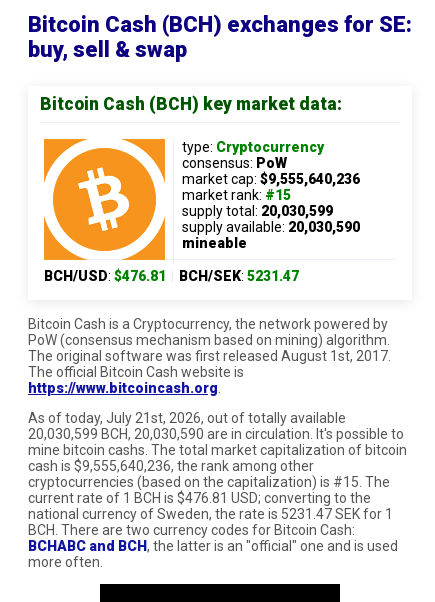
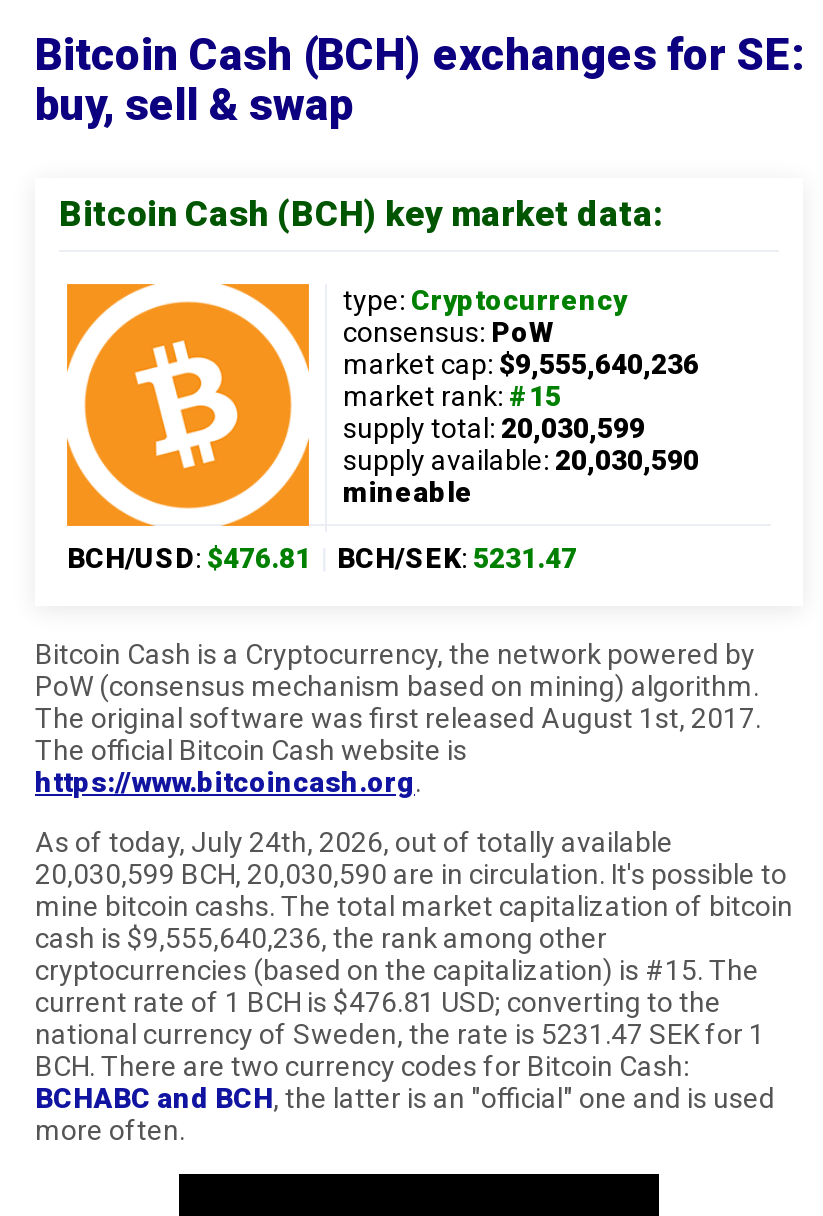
- As of today, July 21st, 2026, out of totally available
+ As of today, July 24th, 2026, out of totally available
